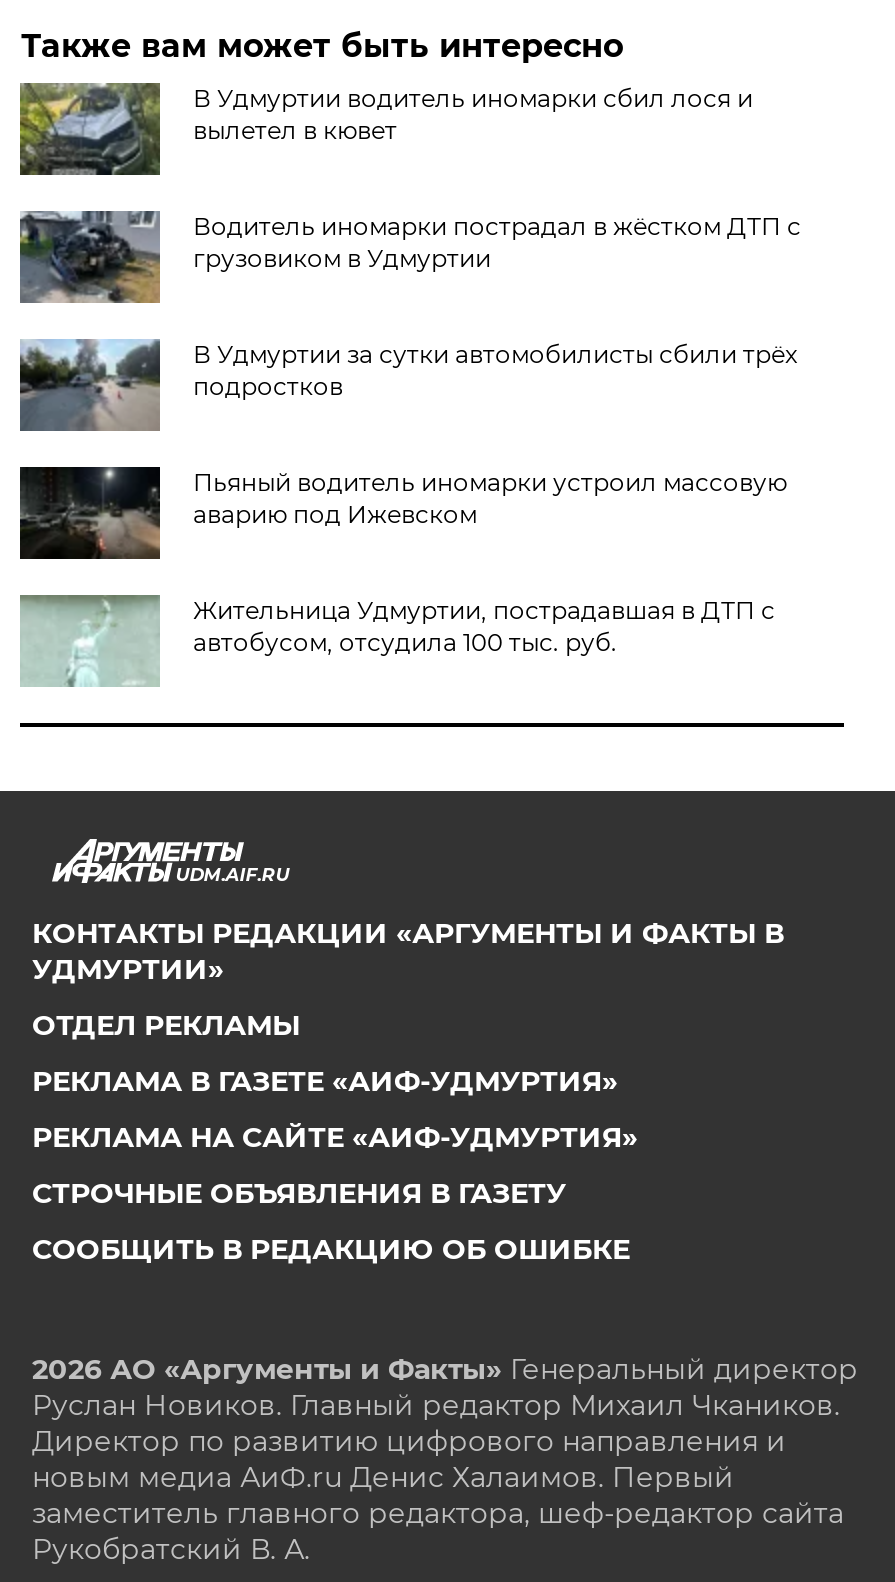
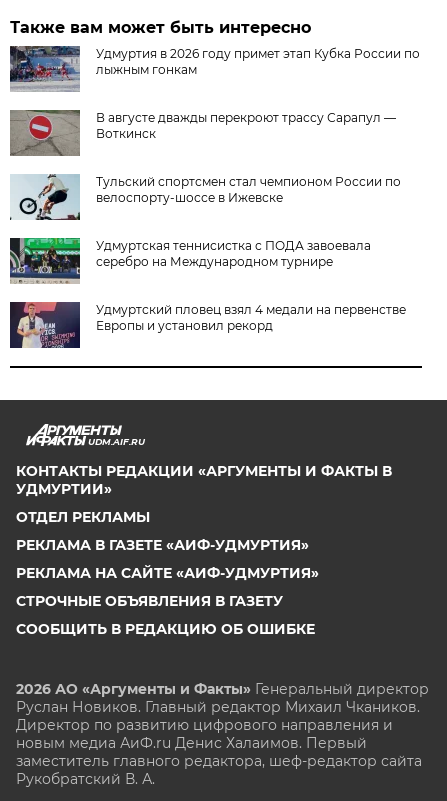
- [image]
- В Удмуртии водитель иномарки сбил лося и
- вылетел в кювет
+ [image]
+ Удмуртия в 2026 году примет этап Кубка России по
+ лыжным гонкам

- [image]
- Водитель иномарки пострадал в жёстком ДТП с
- грузовиком в Удмуртии
+ [image]
+ В августе дважды перекроют трассу Сарапул —
+ Воткинск

- [image]
- В Удмуртии за сутки автомобилисты сбили трёх
- подростков
+ [image]
+ Тульский спортсмен стал чемпионом России по
+ велоспорту-шоссе в Ижевске

- [image]
- Пьяный водитель иномарки устроил массовую
- аварию под Ижевском
+ [image]
+ Удмуртская теннисистка с ПОДА завоевала
+ серебро на Международном турнире

- [image]
- Жительница Удмуртии, пострадавшая в ДТП с
- автобусом, отсудила 100 тыс. руб.
+ [image]
+ Удмуртский пловец взял 4 медали на первенстве
+ Европы и установил рекорд
